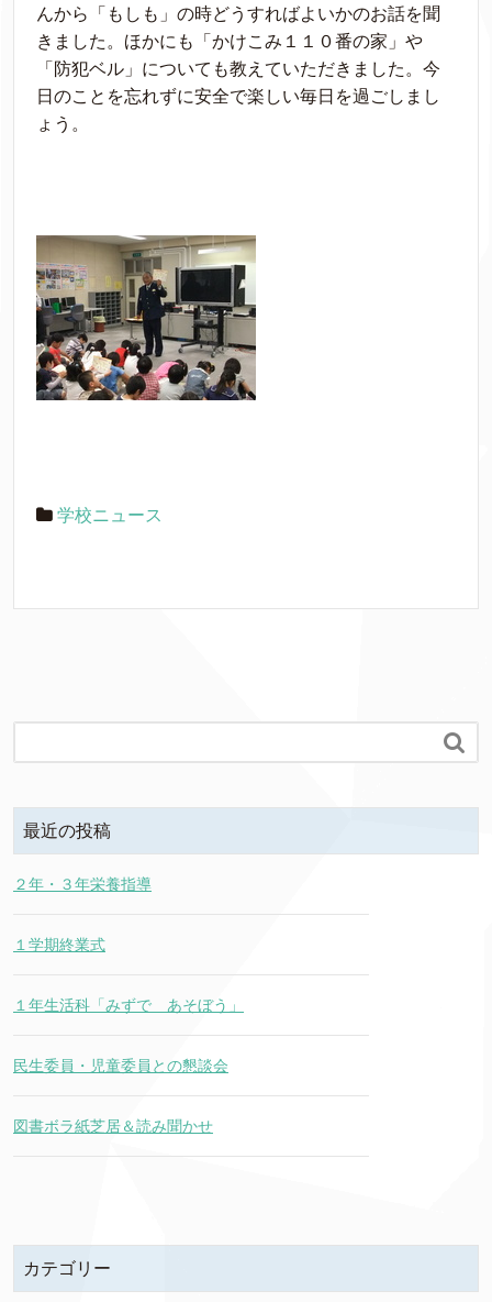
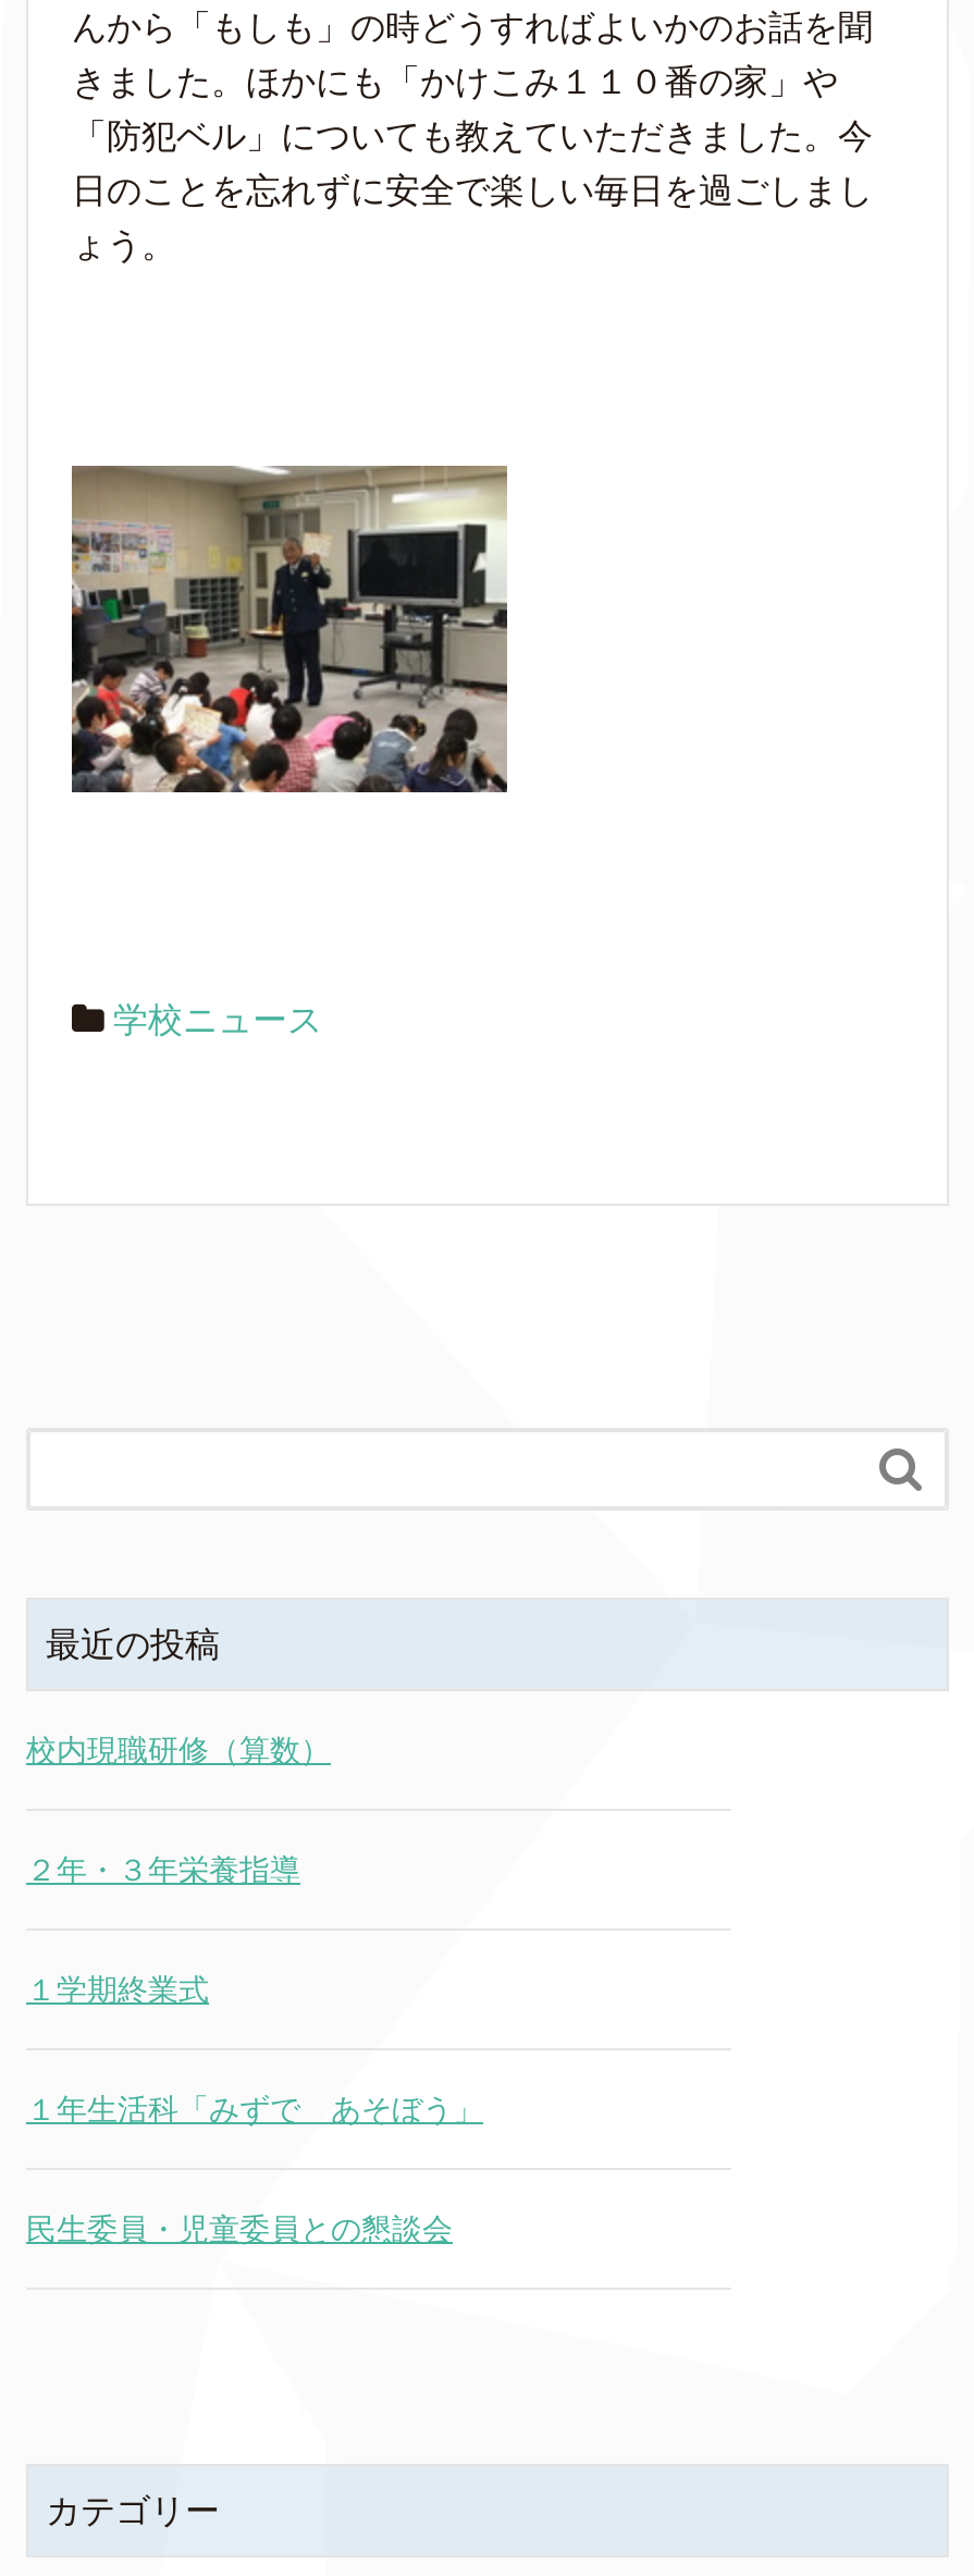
+ 校内現職研修（算数）

moved down: ２年・３年栄養指導 | １学期終業式 | １年生活科「みずで あそぼう」 | 民生委員・児童委員との懇談会

- 図書ボラ紙芝居＆読み聞かせ
